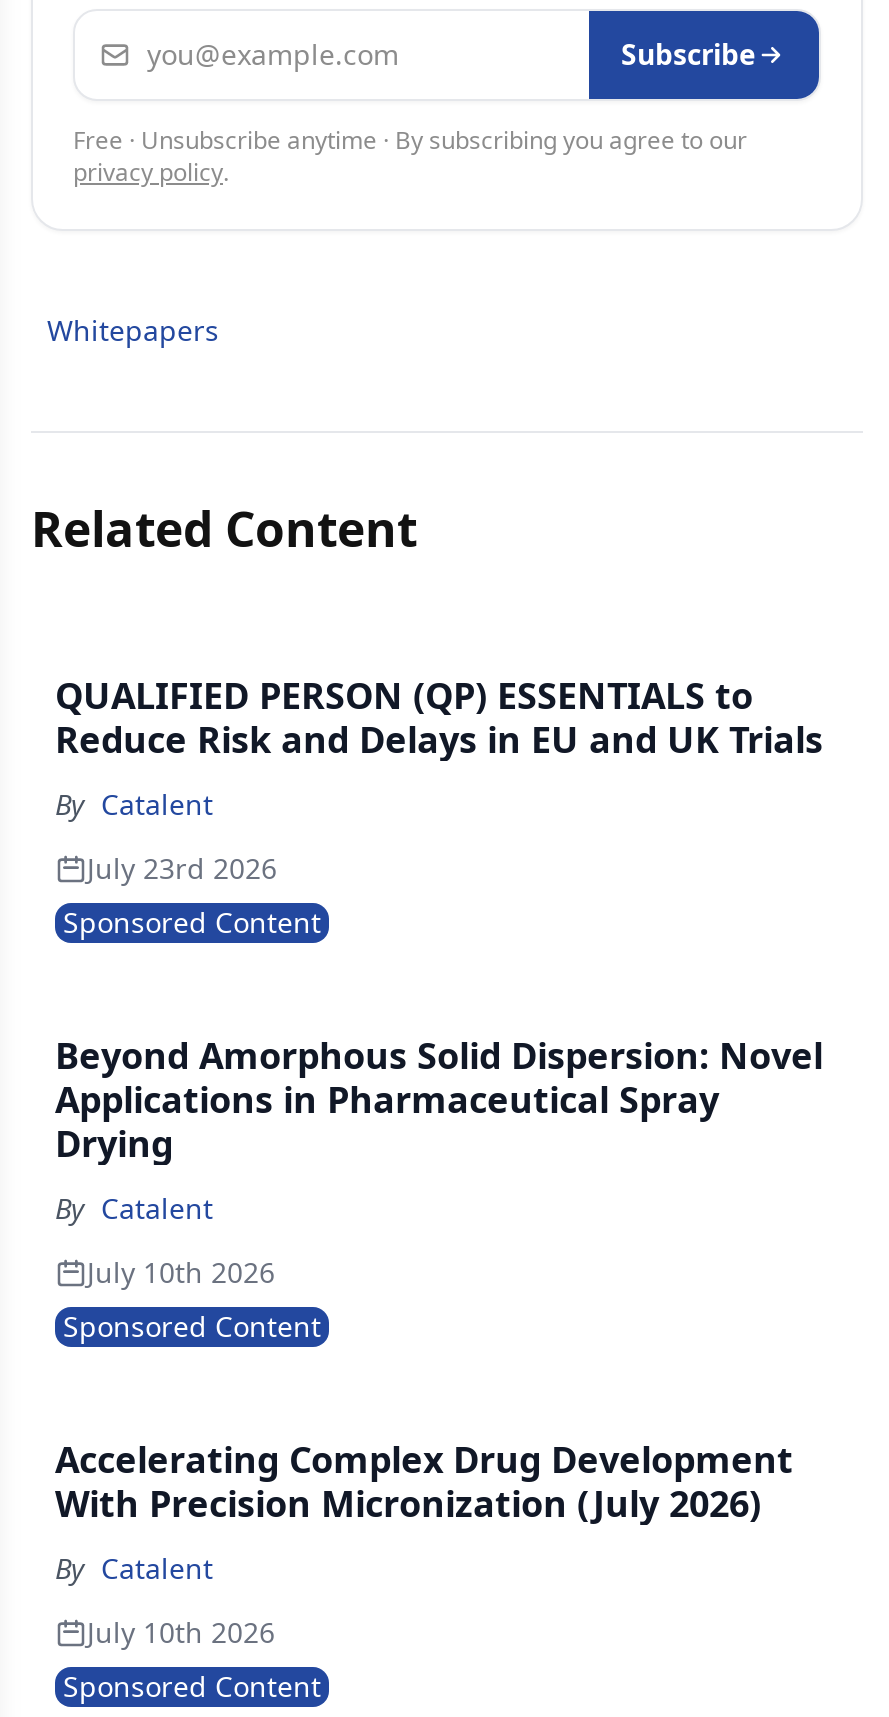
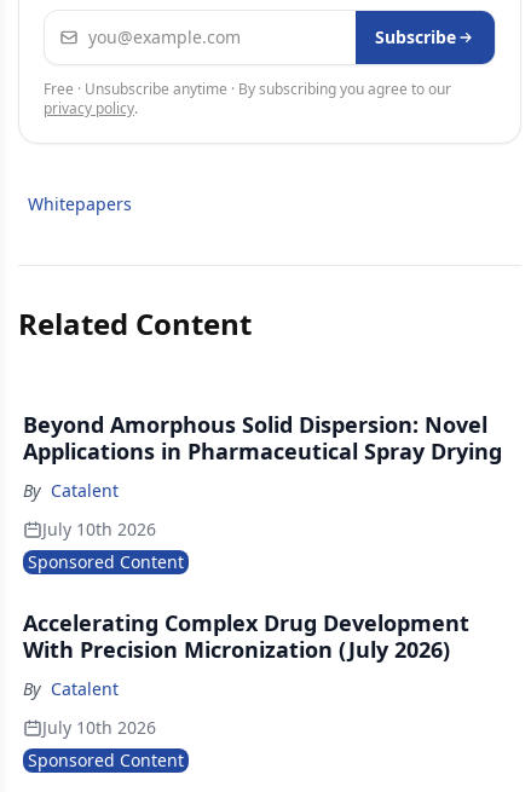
- QUALIFIED PERSON (QP) ESSENTIALS to
- Reduce Risk and Delays in EU and UK Trials
- By Catalent
- July 23rd 2026
- Sponsored Content
